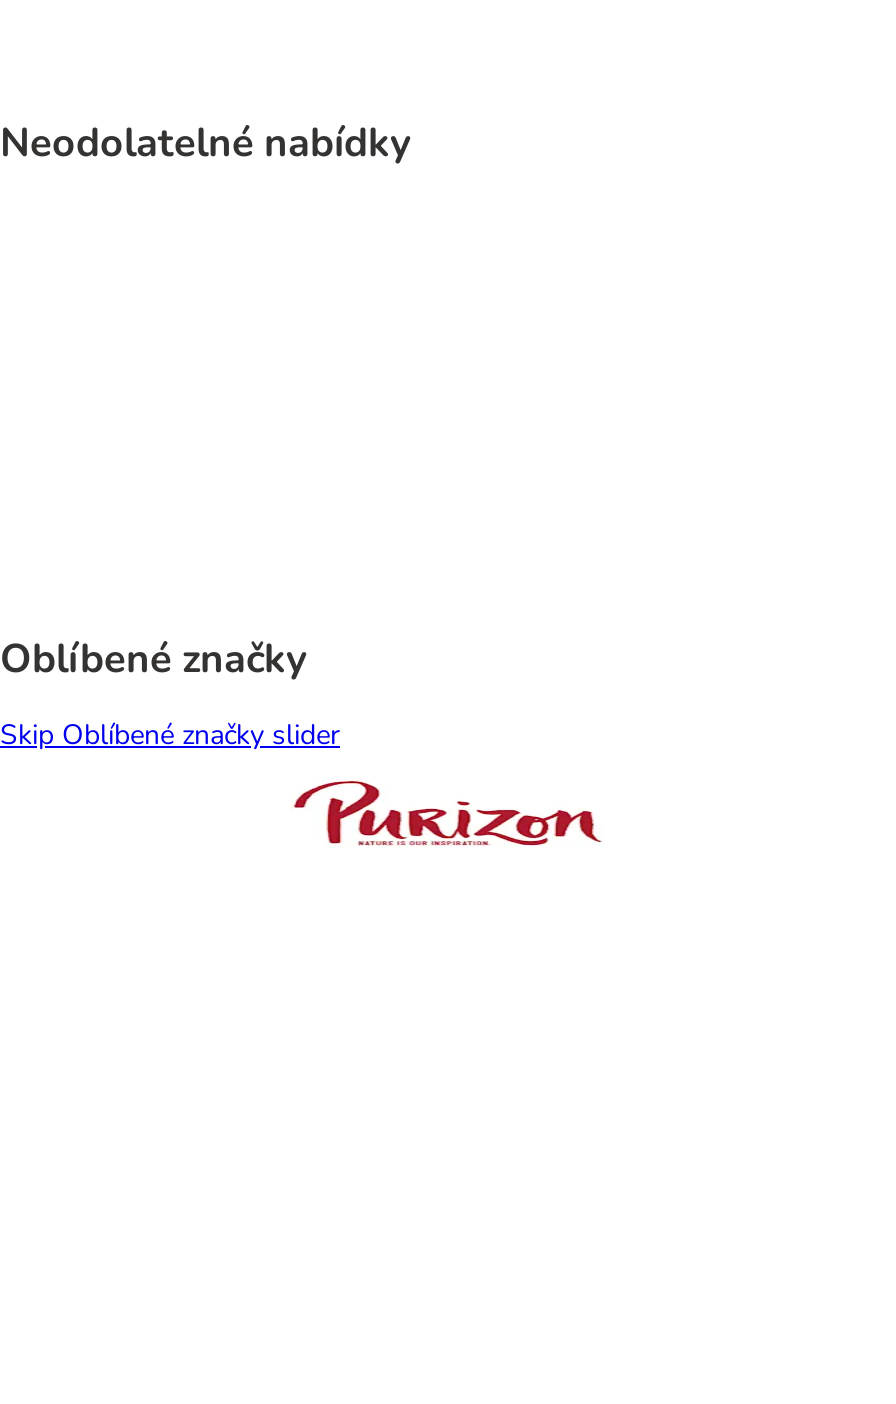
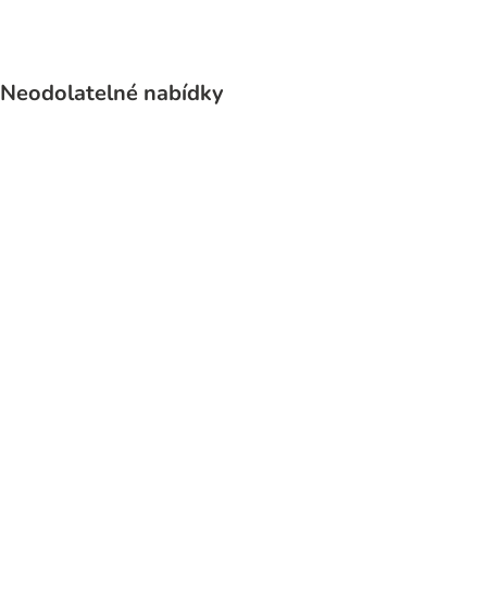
- Oblíbené značky
- Skip Oblíbené značky slider

- [image]
